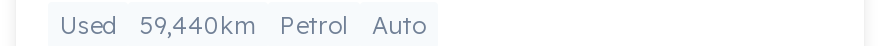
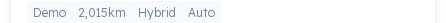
- Used
- 59,440km
- Petrol
+ Demo
+ 2,015km
+ Hybrid
